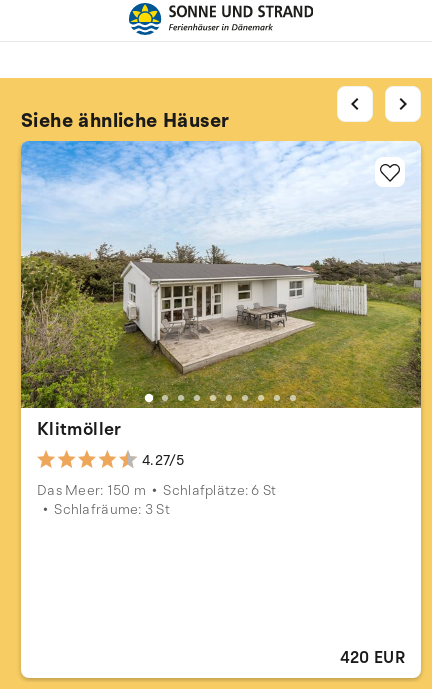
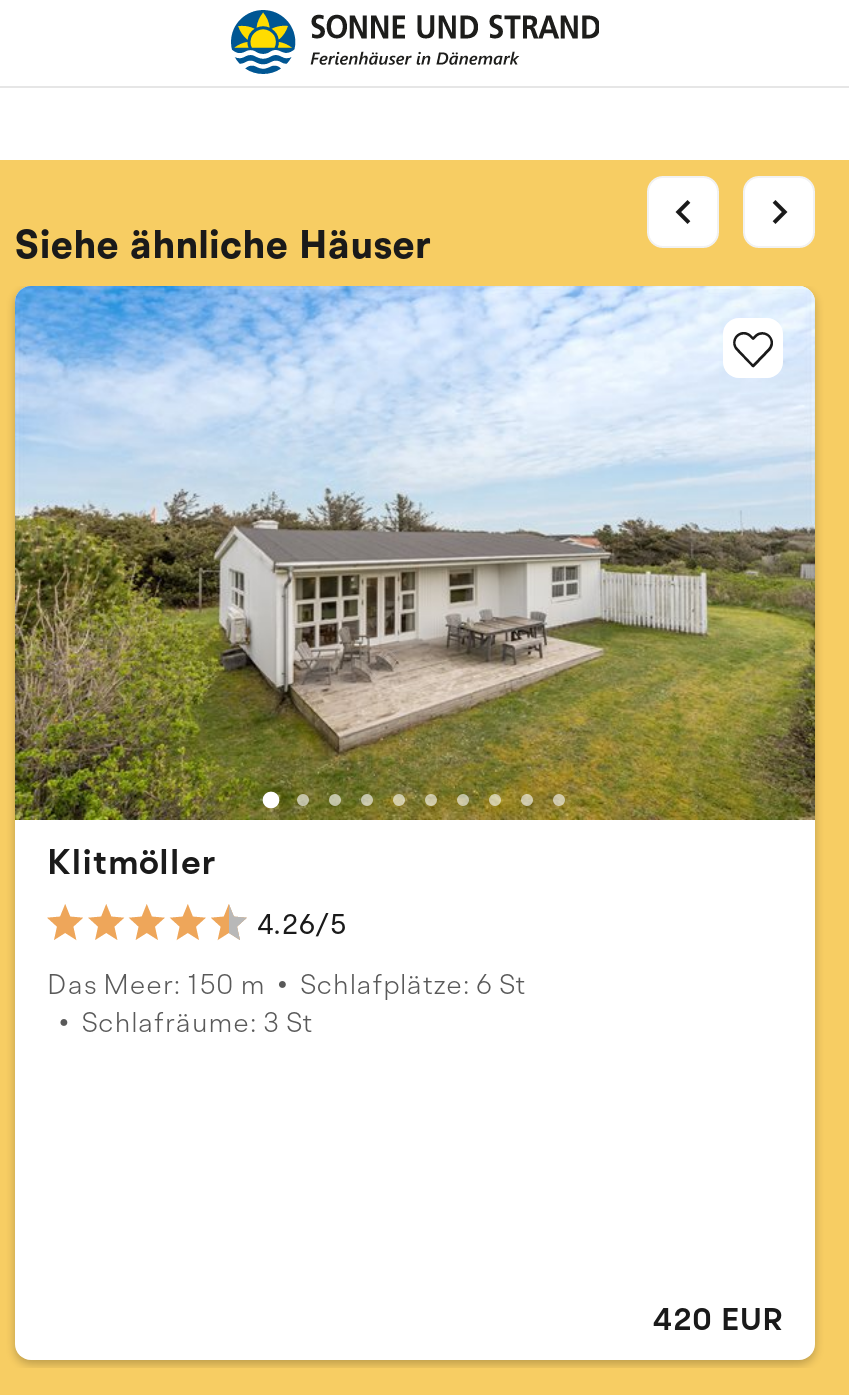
- 4.27/5
+ 4.26/5
